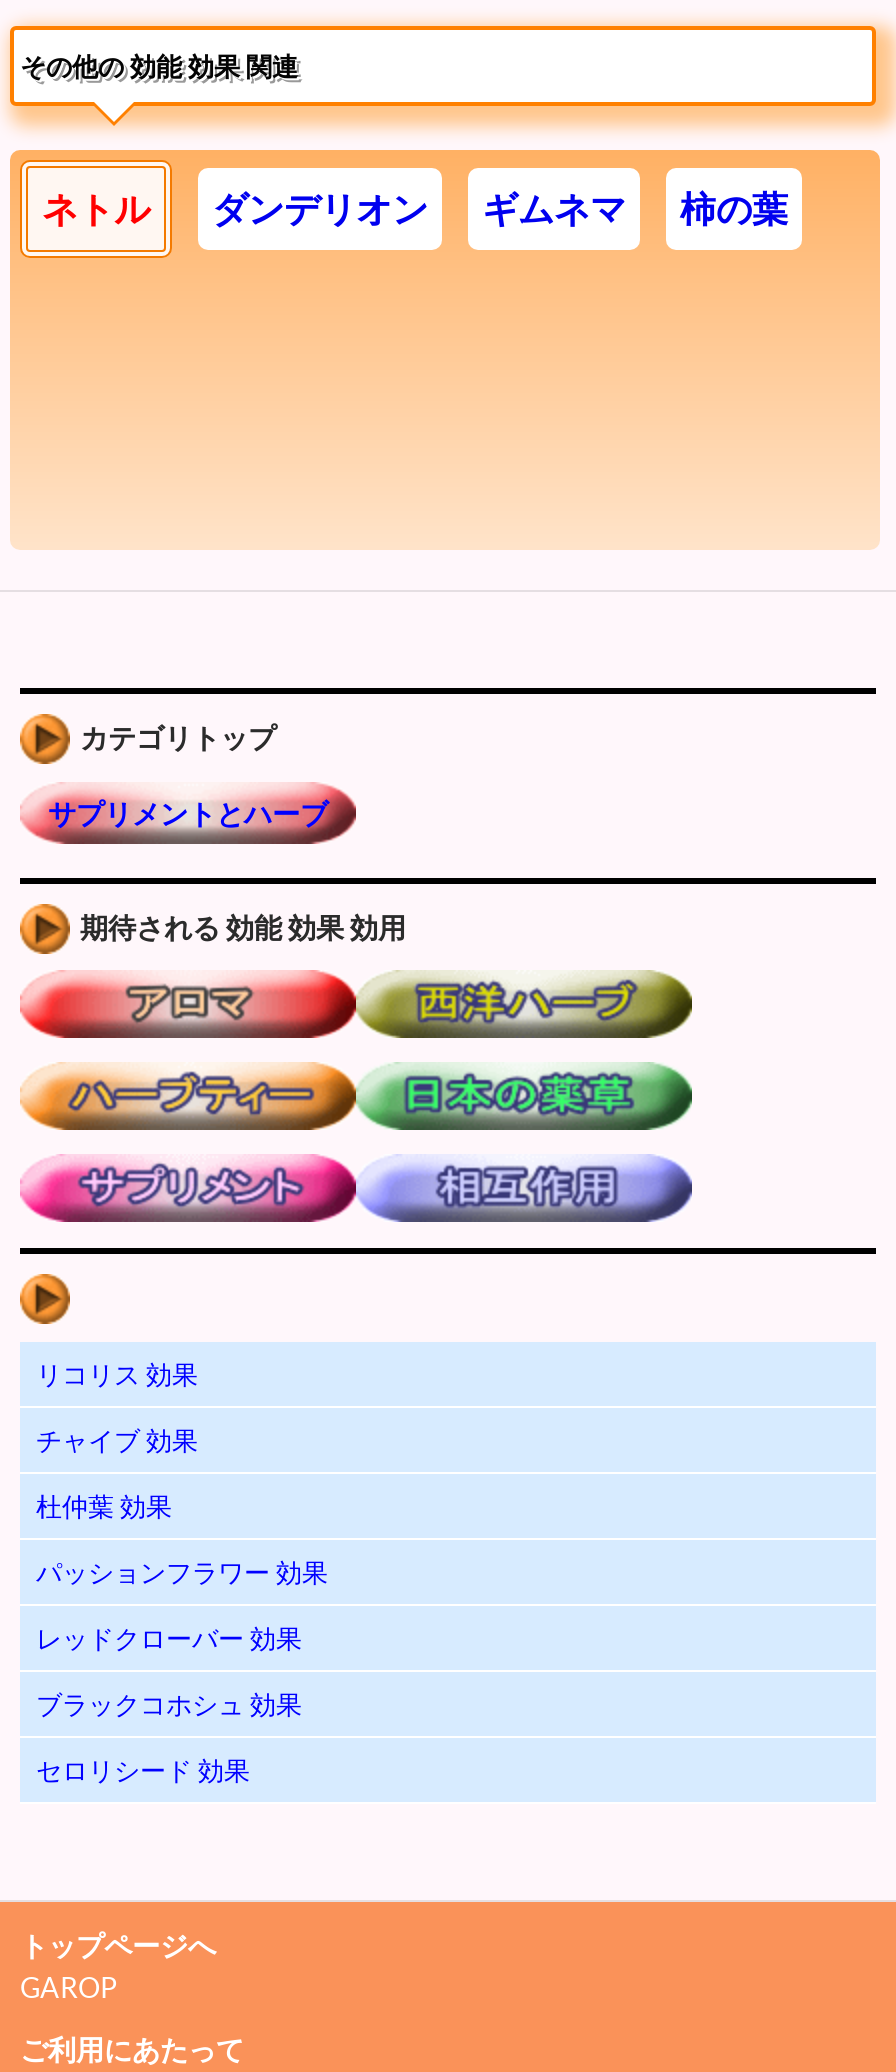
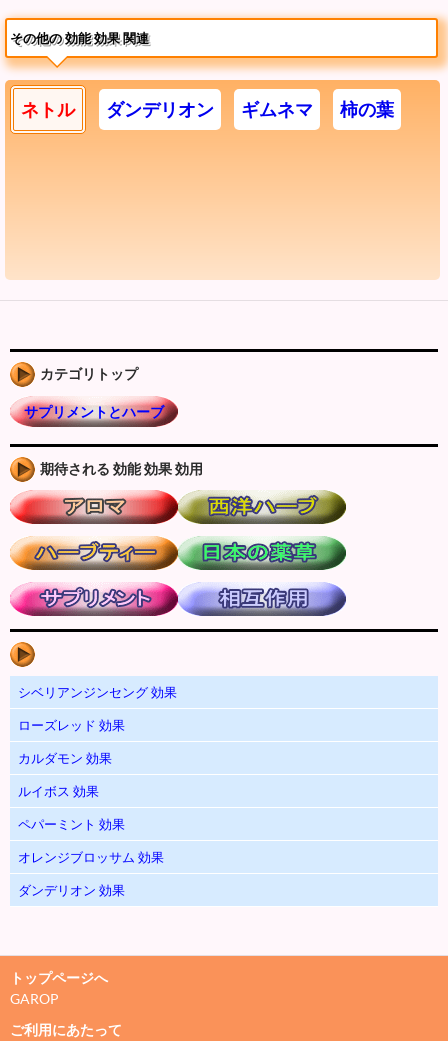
- リコリス 効果
+ シベリアンジンセング 効果

- チャイブ 効果
+ ローズレッド 効果

- 杜仲葉 効果
+ カルダモン 効果

- パッションフラワー 効果
+ ルイボス 効果

- レッドクローバー 効果
+ ペパーミント 効果

- ブラックコホシュ 効果
+ オレンジブロッサム 効果

- セロリシード 効果
+ ダンデリオン 効果
